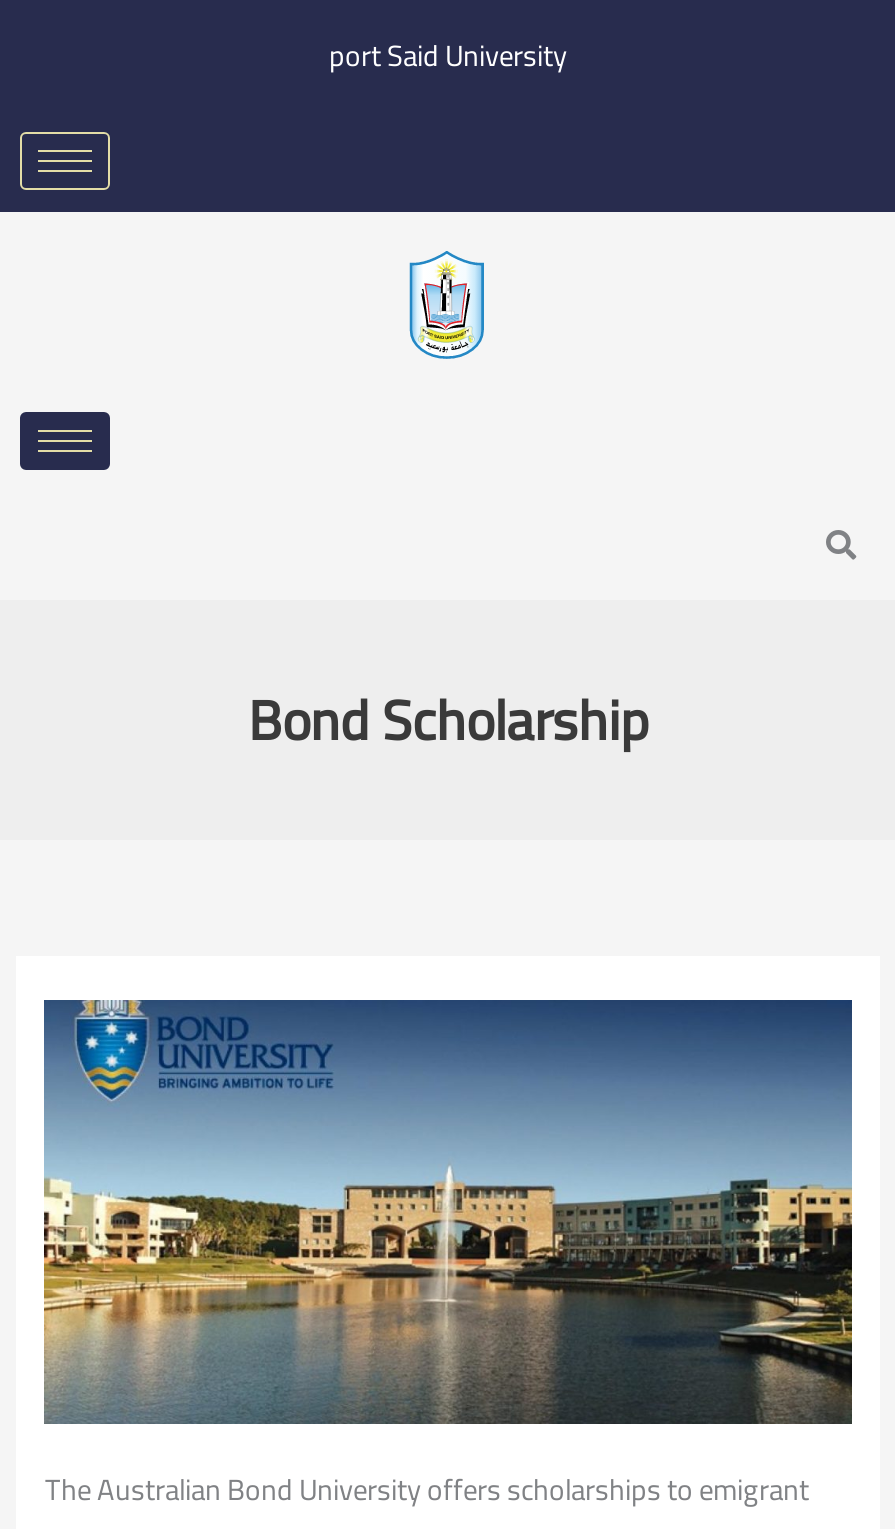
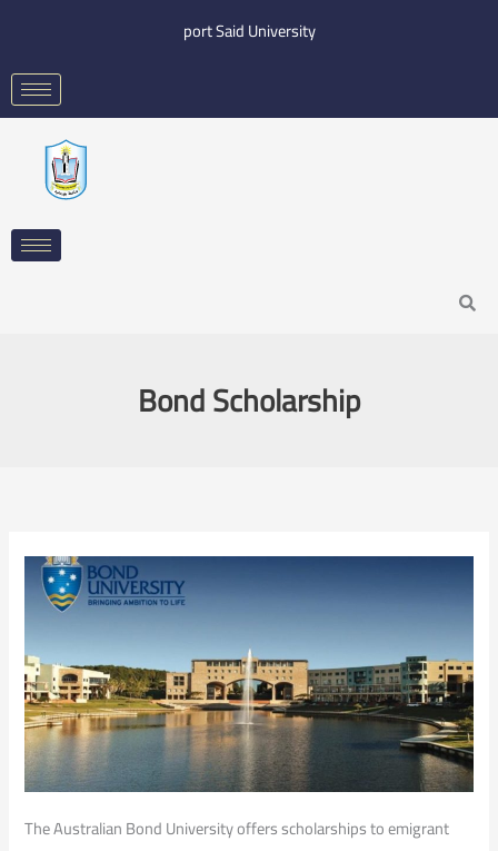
+ [image]

- [image]
